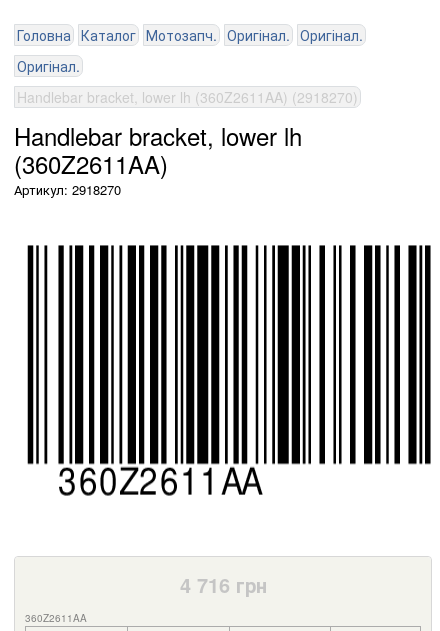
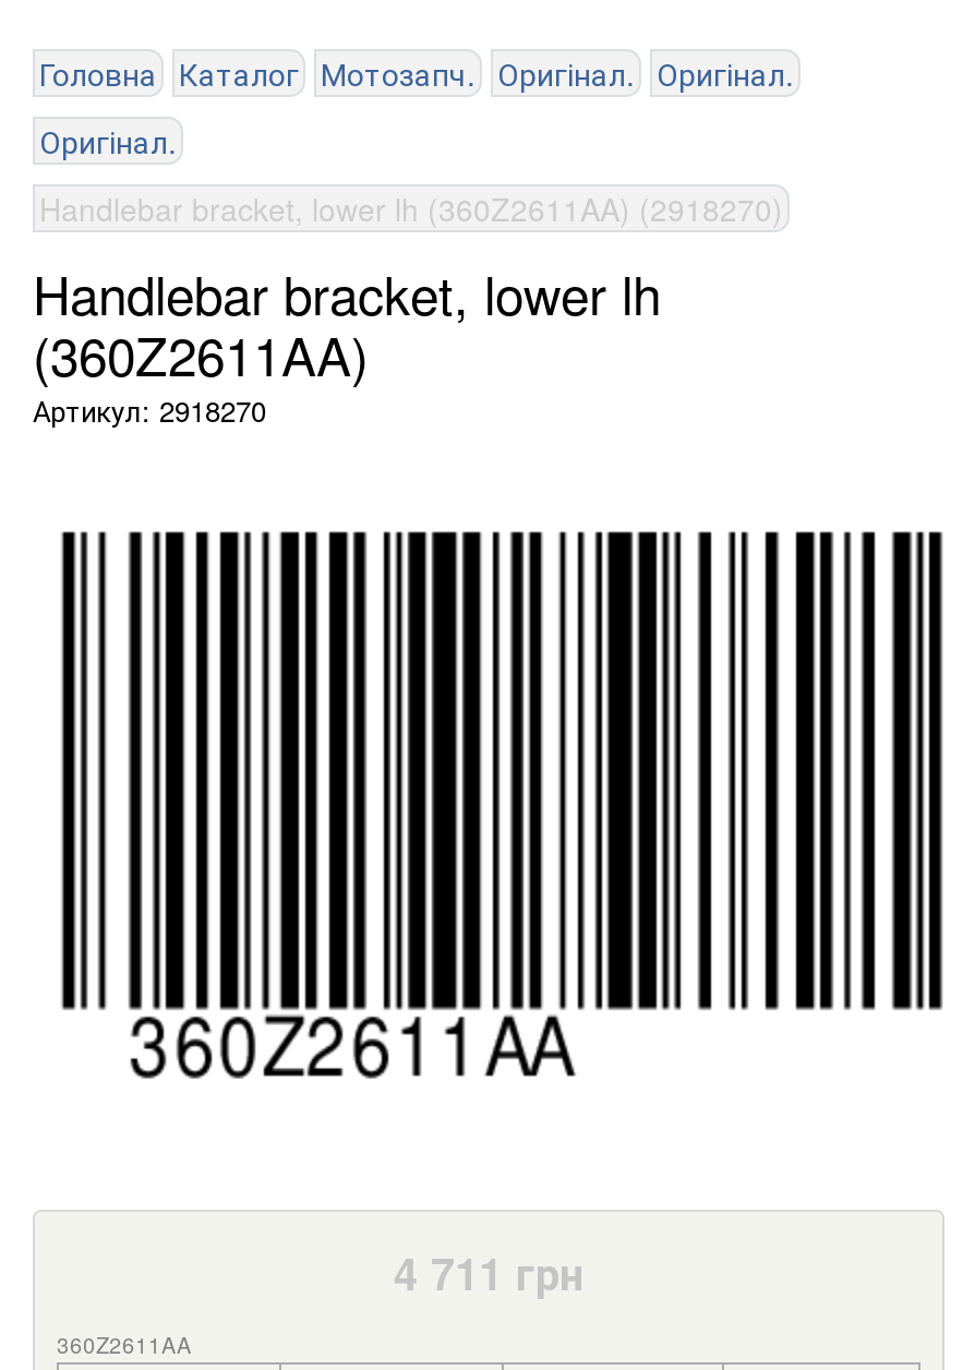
- 4 716 грн
+ 4 711 грн
